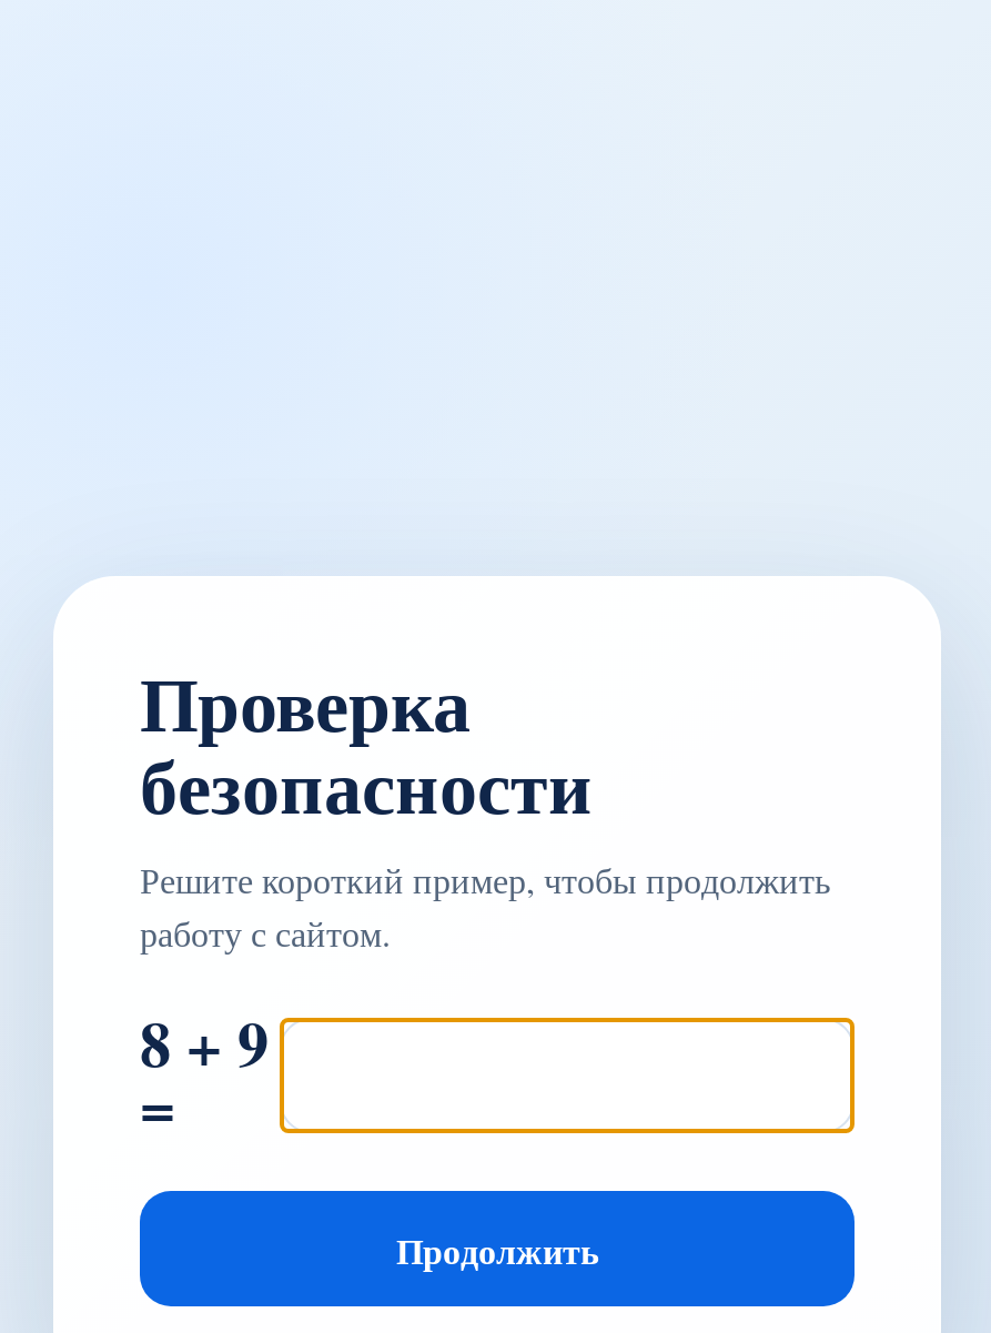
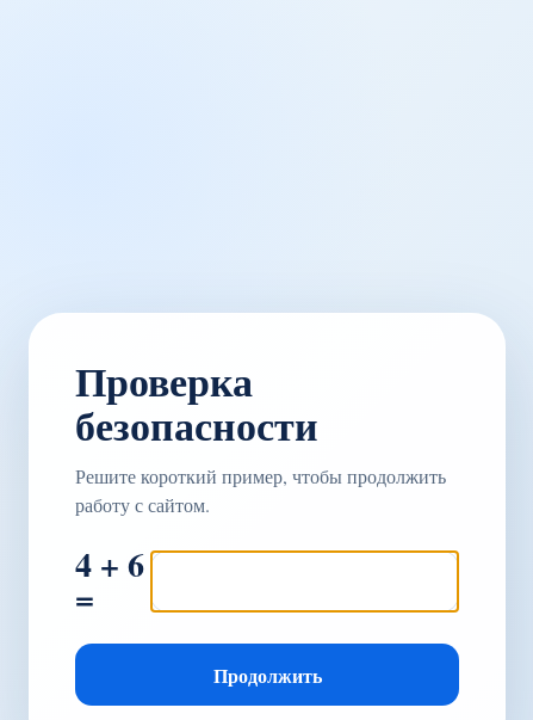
- 8 + 9
+ 4 + 6
